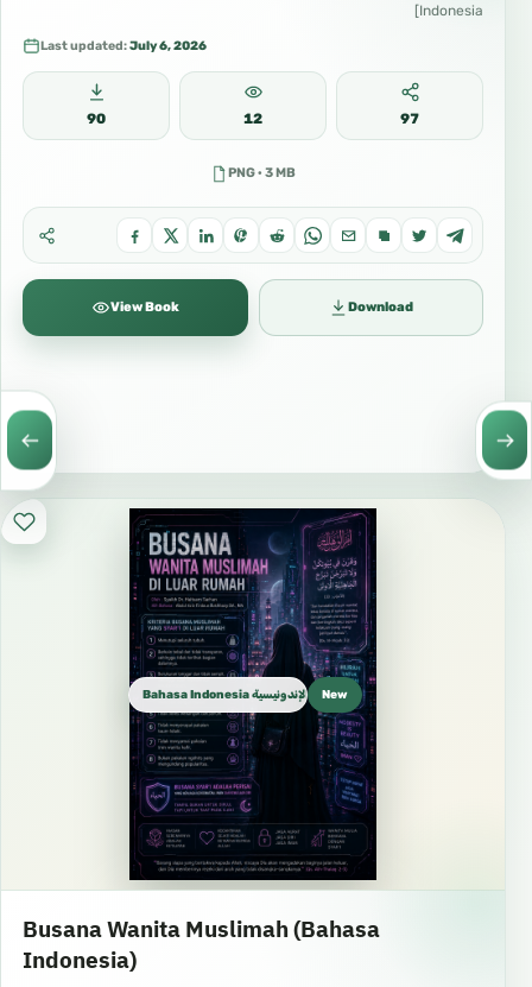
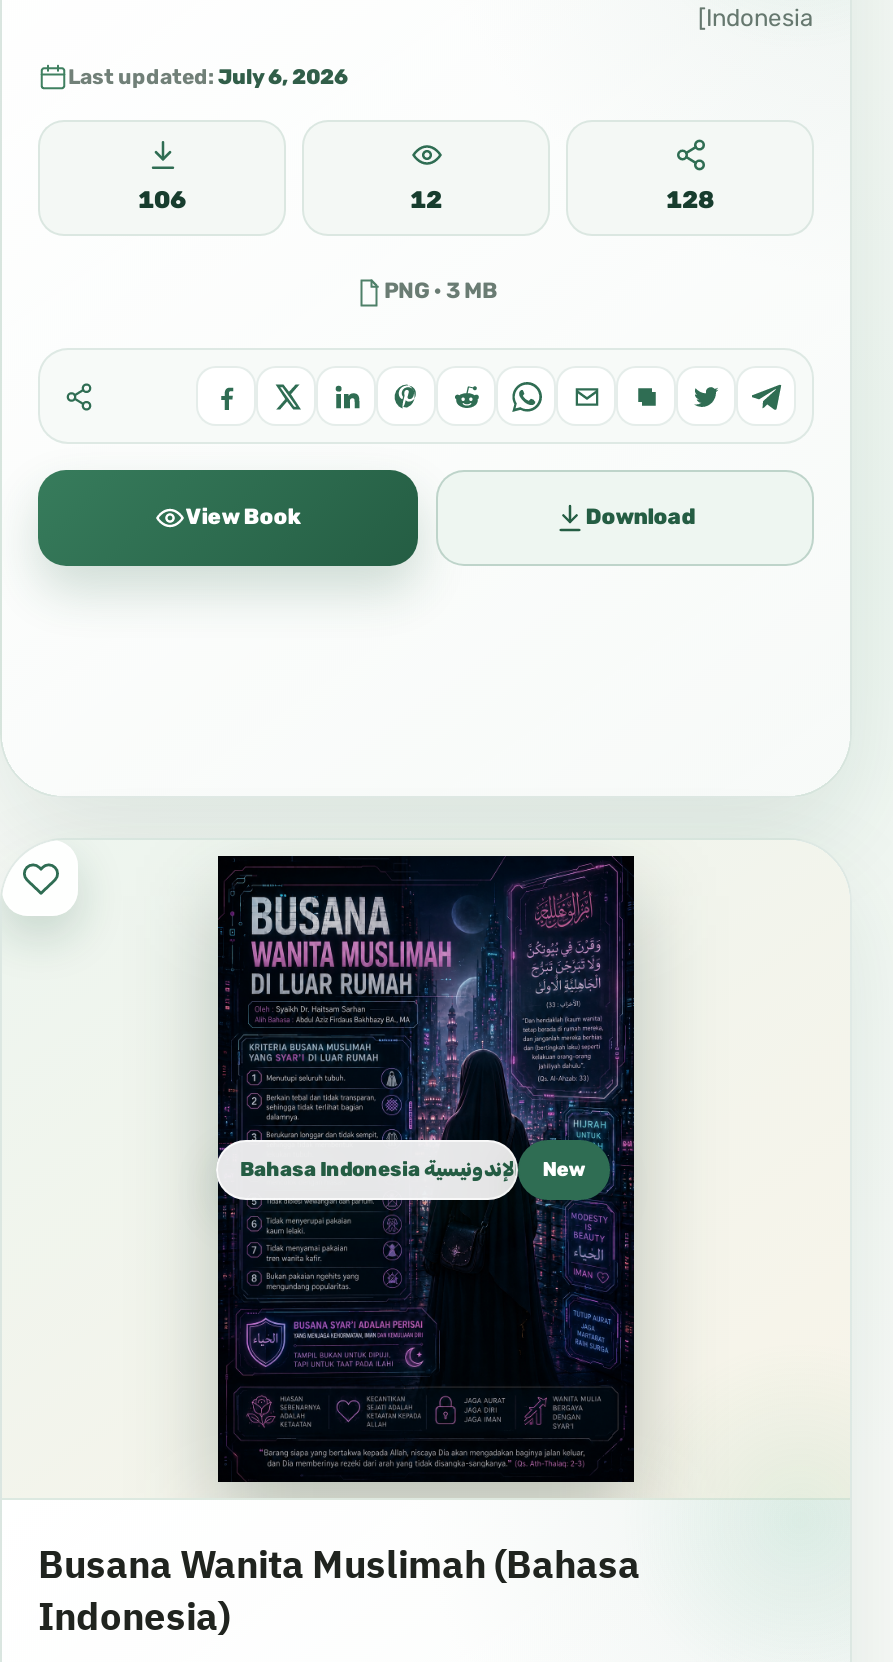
- 90
+ 106

- 97
+ 128

- [image]

- [image]
